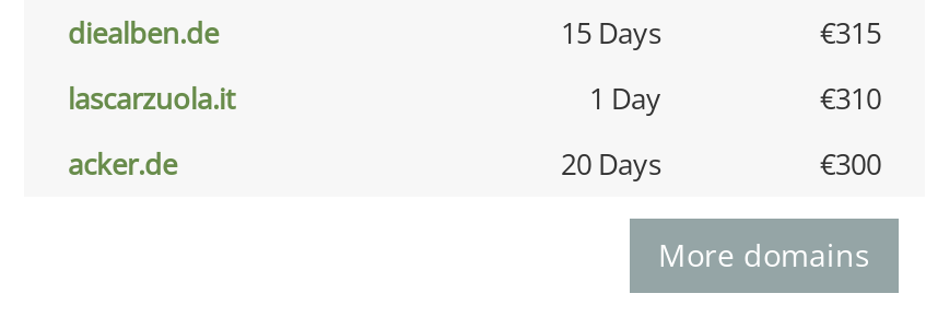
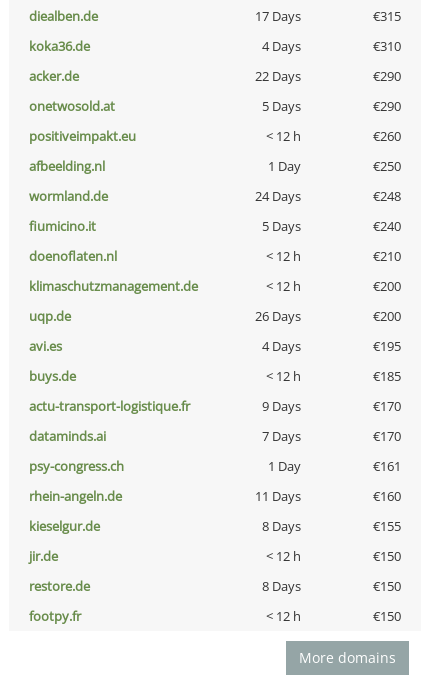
- 15 Days
+ 17 Days

- lascarzuola.it
- 1 Day
+ koka36.de
+ 4 Days

- 20 Days
- €300
+ 22 Days
+ €290
+ onetwosold.at
+ 5 Days
+ €290
+ positiveimpakt.eu
+ < 12 h
+ €260
+ afbeelding.nl
+ 1 Day
+ €250
+ wormland.de
+ 24 Days
+ €248
+ fiumicino.it
+ 5 Days
+ €240
+ doenoflaten.nl
+ < 12 h
+ €210
+ klimaschutzmanagement.de
+ < 12 h
+ €200
+ uqp.de
+ 26 Days
+ €200
+ avi.es
+ 4 Days
+ €195
+ buys.de
+ < 12 h
+ €185
+ actu-transport-logistique.fr
+ 9 Days
+ €170
+ dataminds.ai
+ 7 Days
+ €170
+ psy-congress.ch
+ 1 Day
+ €161
+ rhein-angeln.de
+ 11 Days
+ €160
+ kieselgur.de
+ 8 Days
+ €155
+ jir.de
+ < 12 h
+ €150
+ restore.de
+ 8 Days
+ €150
+ footpy.fr
+ < 12 h
+ €150
